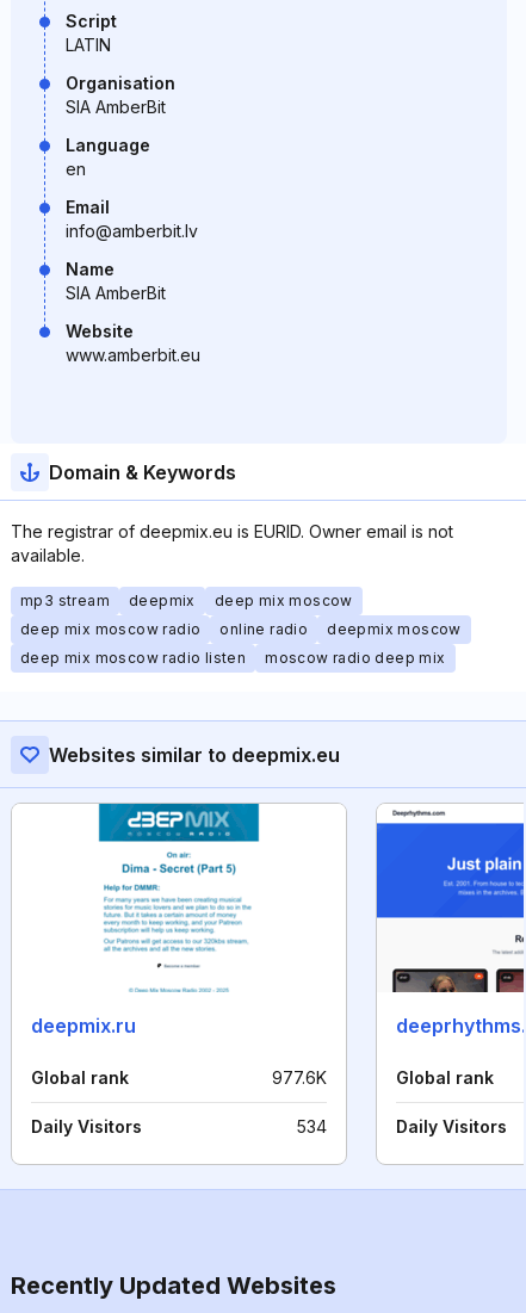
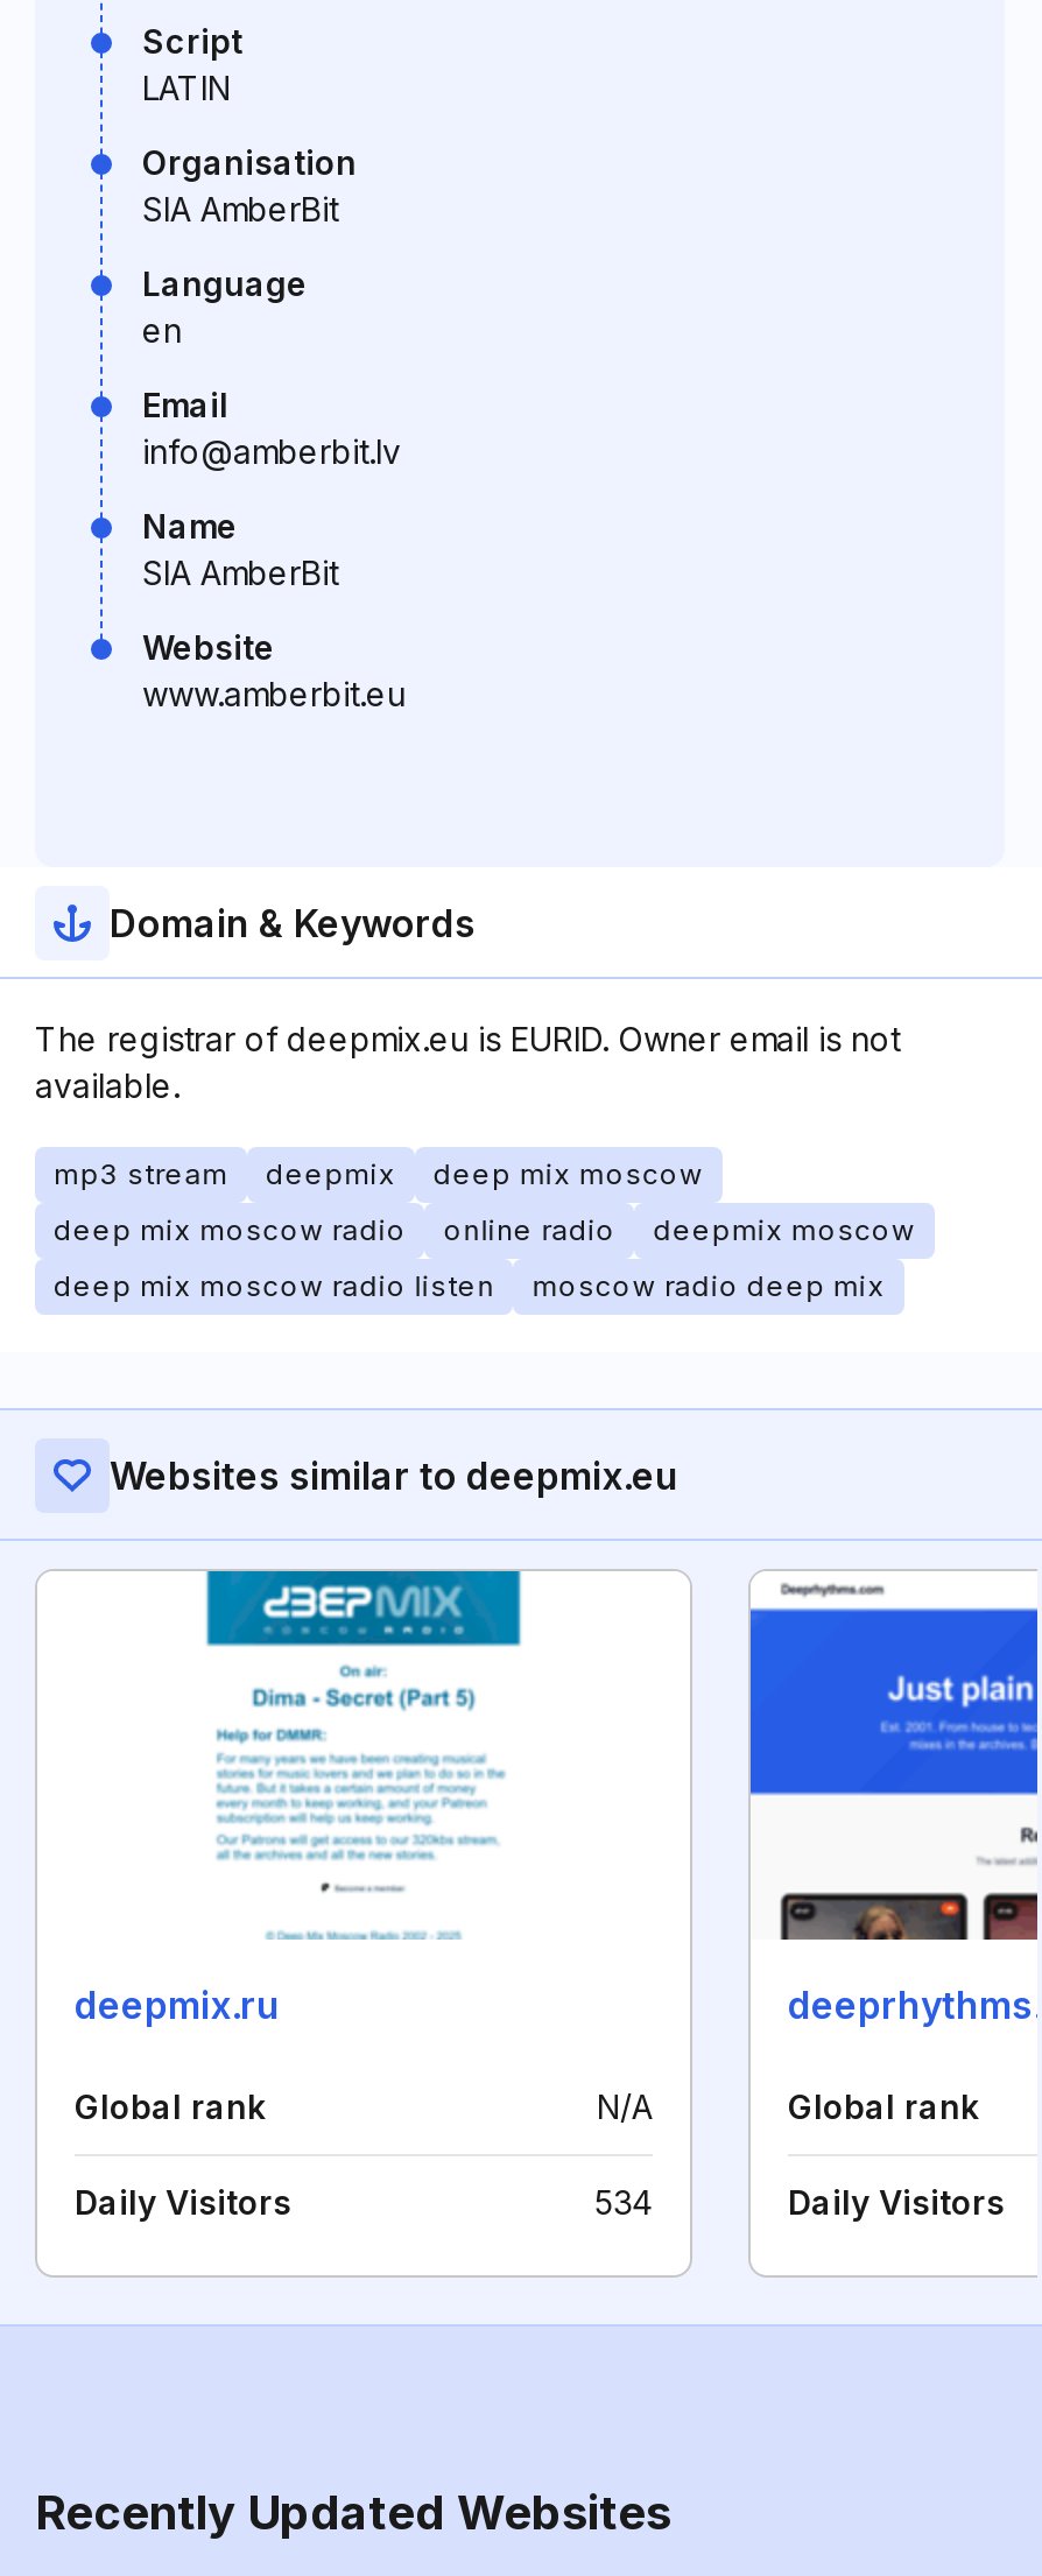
- 977.6K
+ N/A
